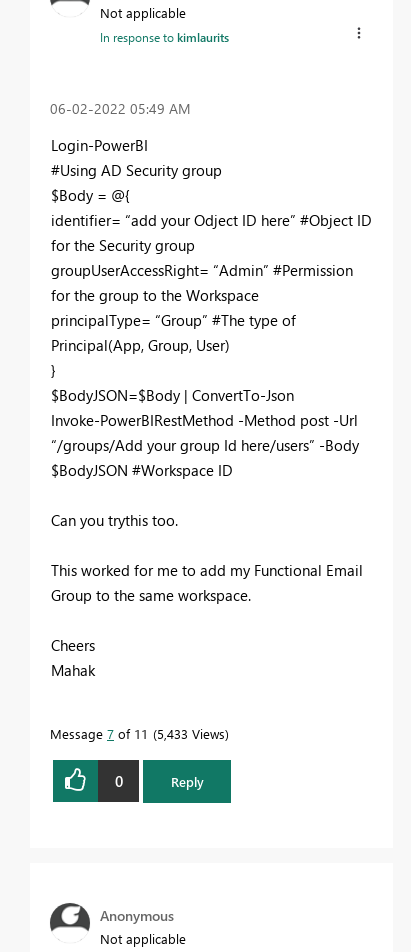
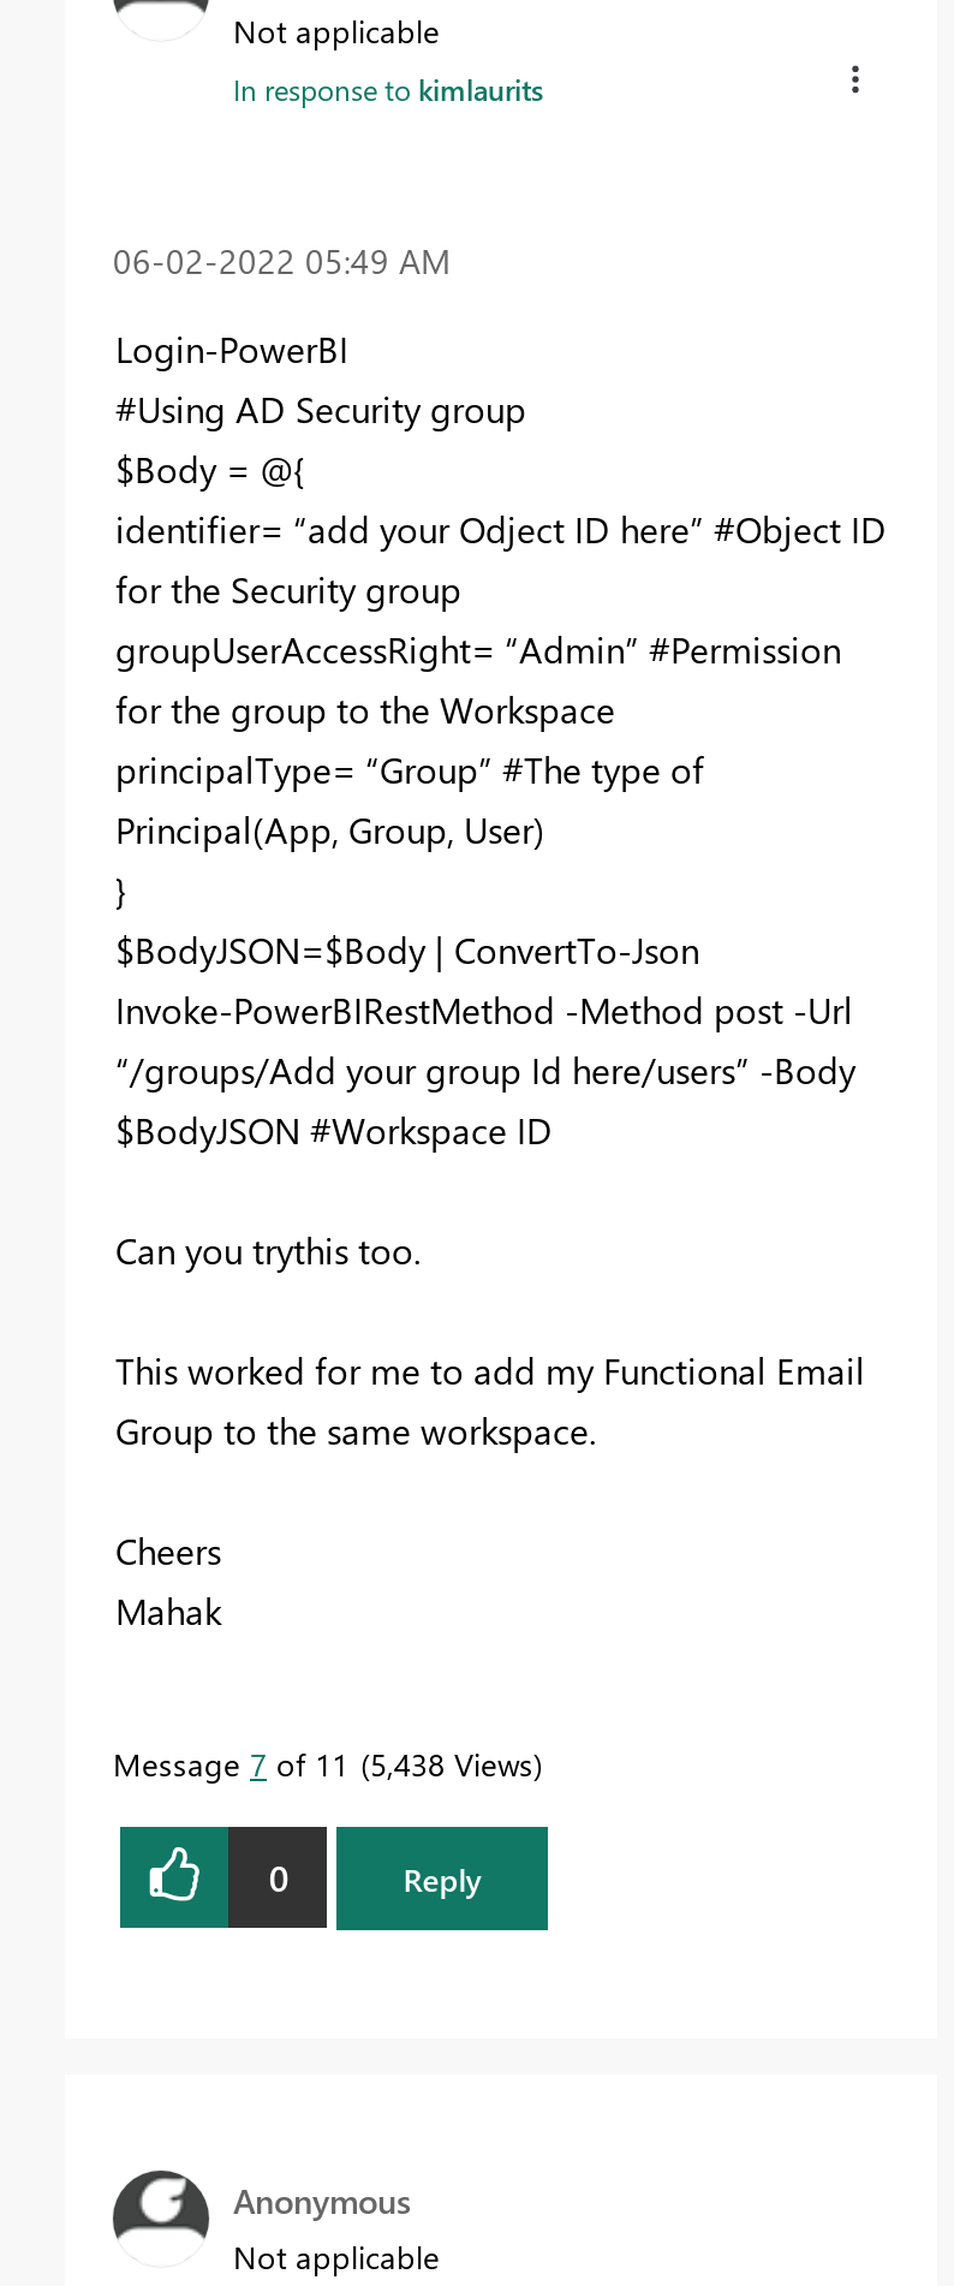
- Message 7 of 11 5,433 Views
+ Message 7 of 11 5,438 Views
